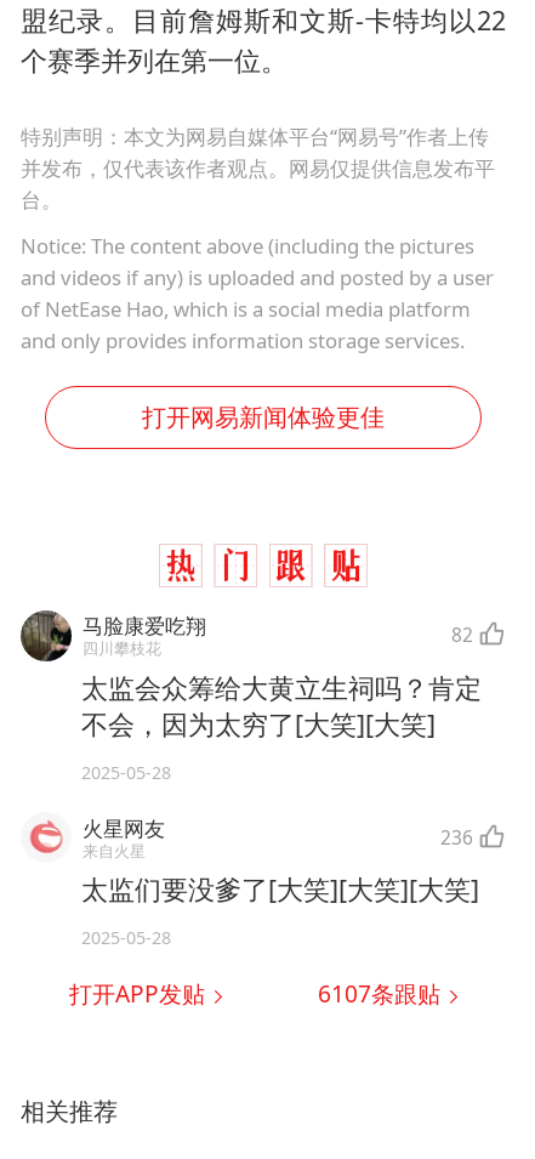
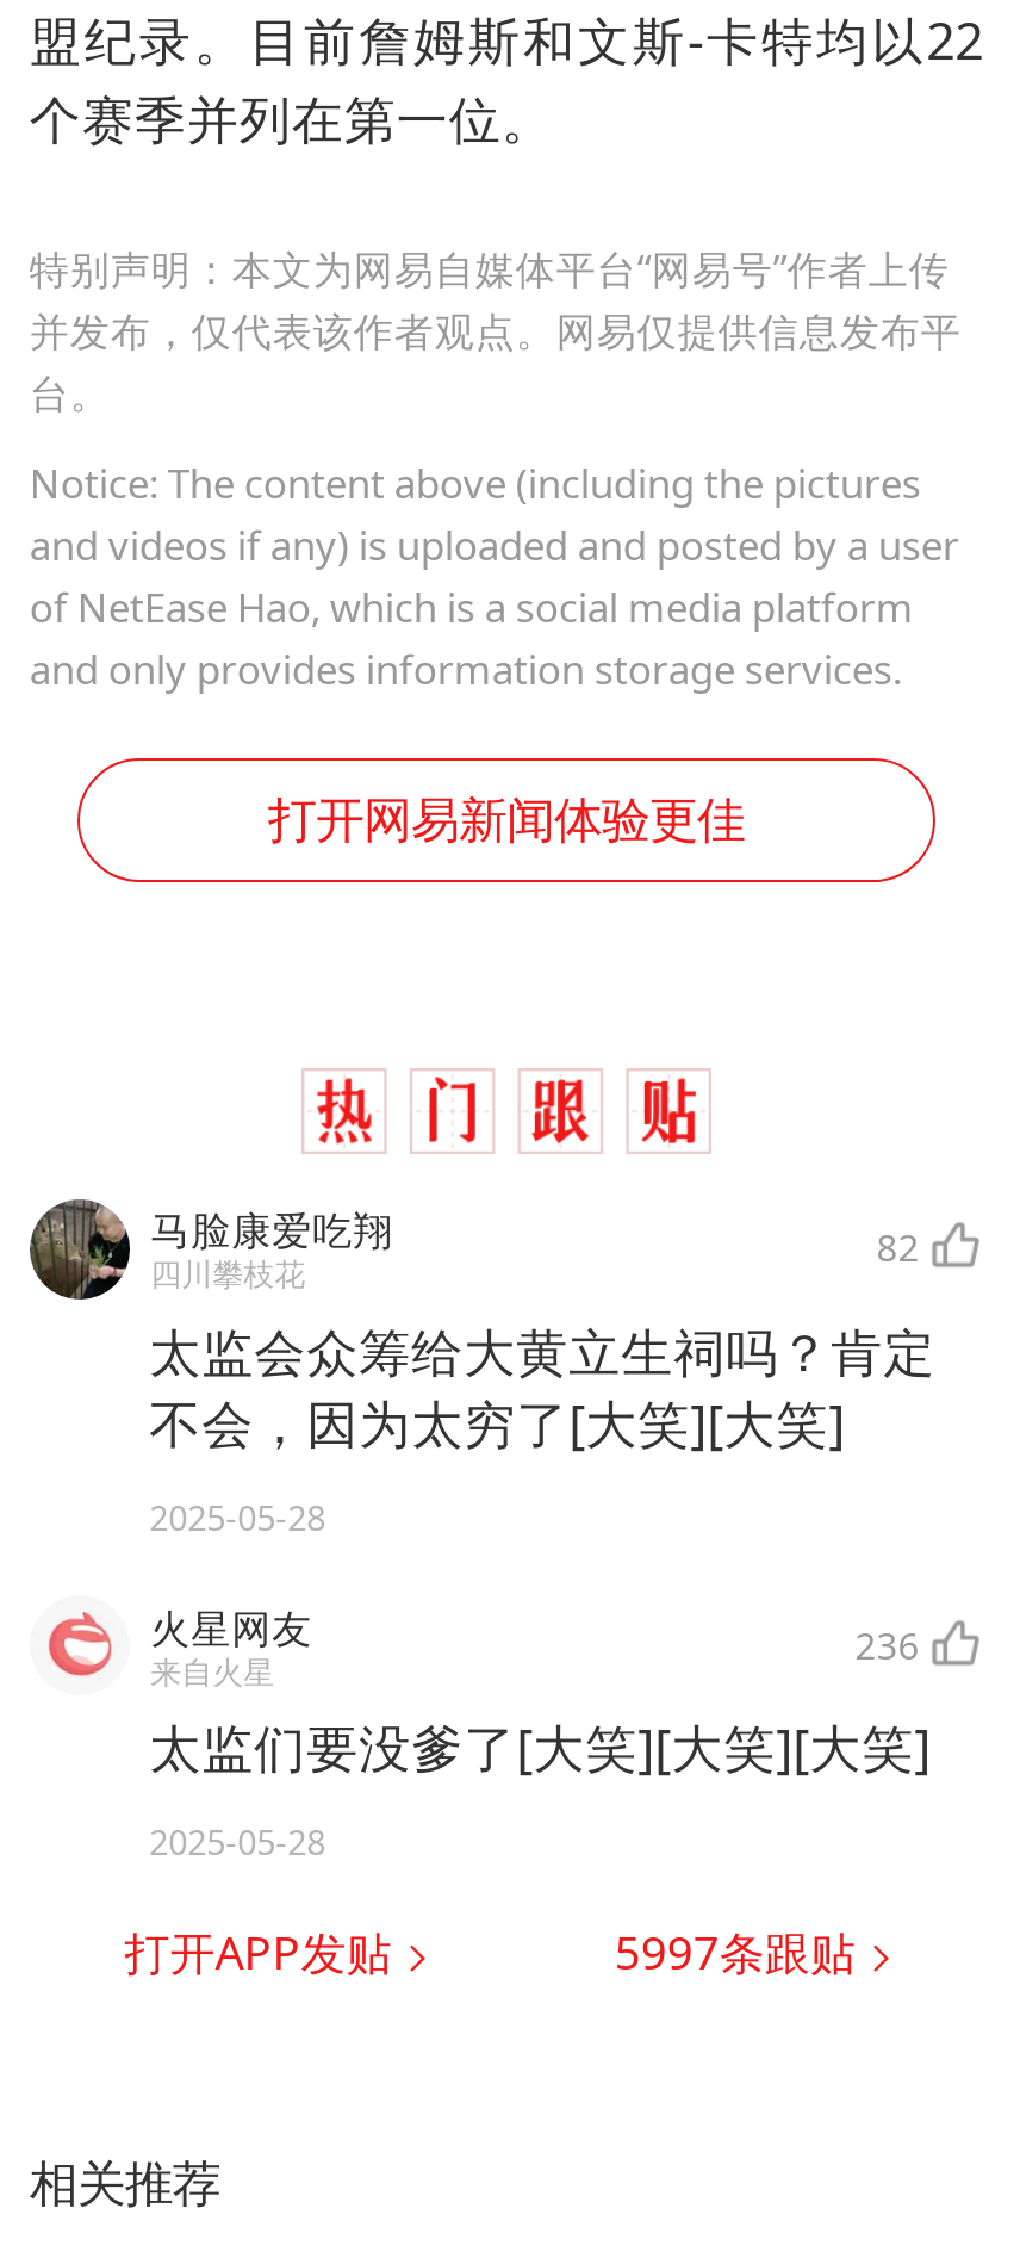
- 6107条跟贴
+ 5997条跟贴
